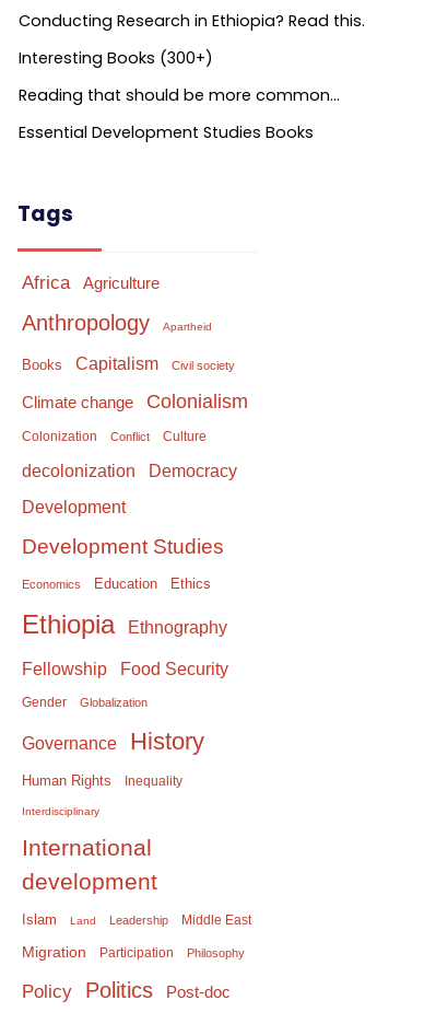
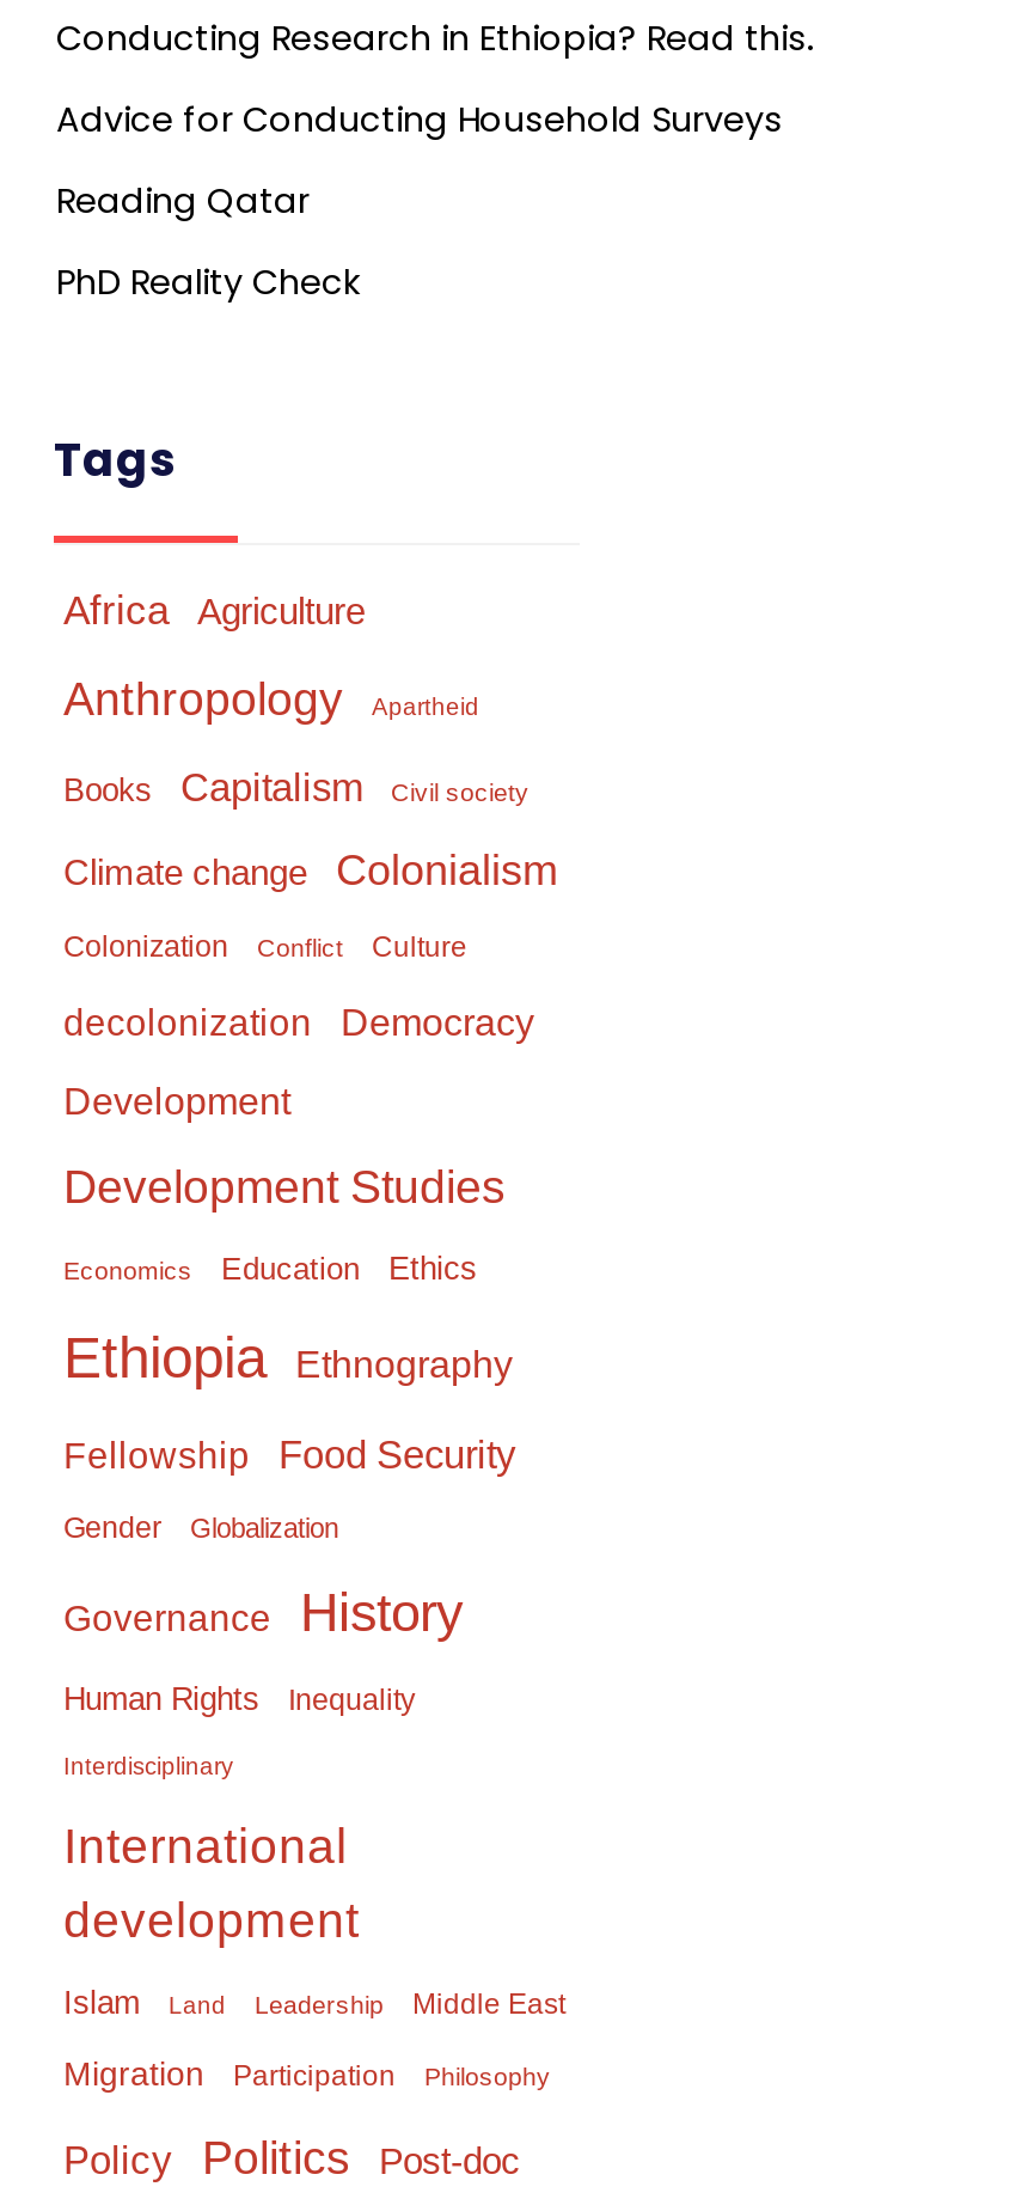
- Interesting Books (300+)
+ Advice for Conducting Household Surveys

- Reading that should be more common…
+ Reading Qatar

- Essential Development Studies Books
+ PhD Reality Check
